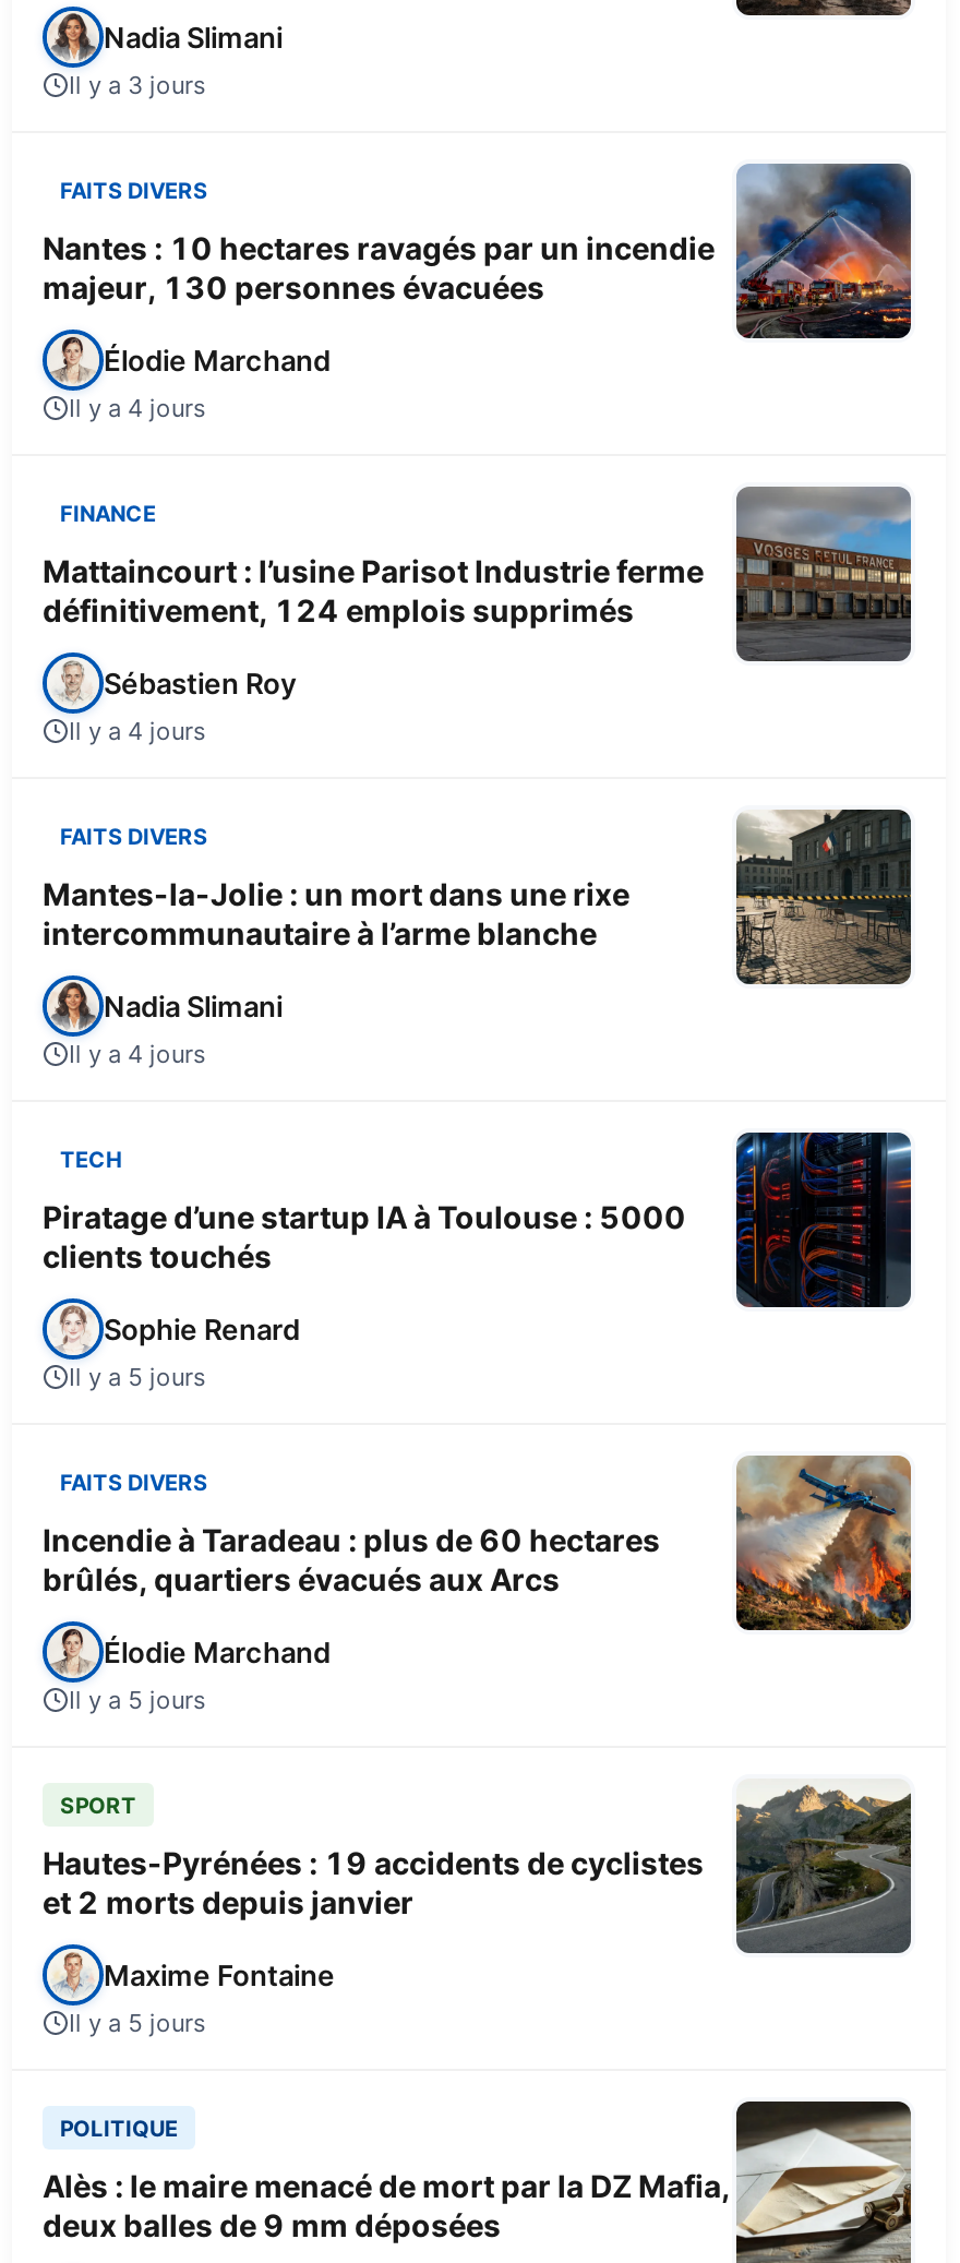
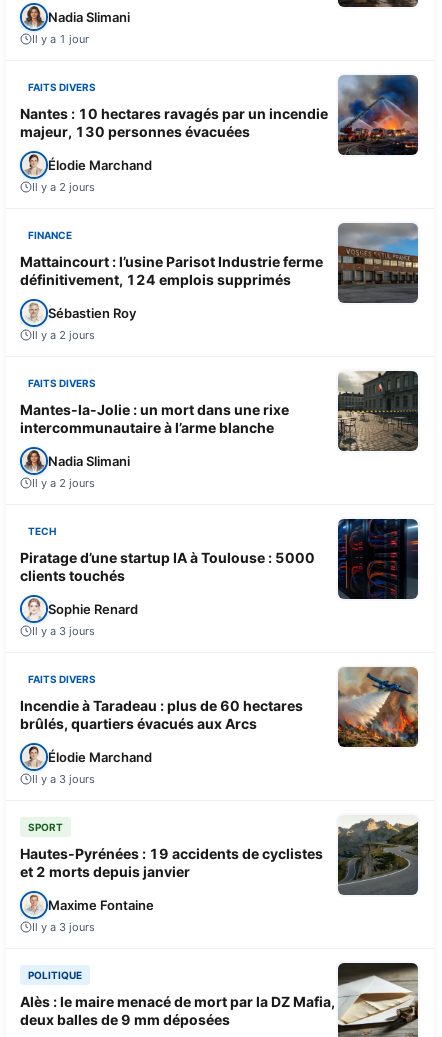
- Il y a 3 jours
+ Il y a 1 jour

- Il y a 4 jours
+ Il y a 2 jours

- Il y a 4 jours
+ Il y a 2 jours

- Il y a 4 jours
+ Il y a 2 jours

- Il y a 5 jours
+ Il y a 3 jours

- Il y a 5 jours
+ Il y a 3 jours

- Il y a 5 jours
+ Il y a 3 jours
